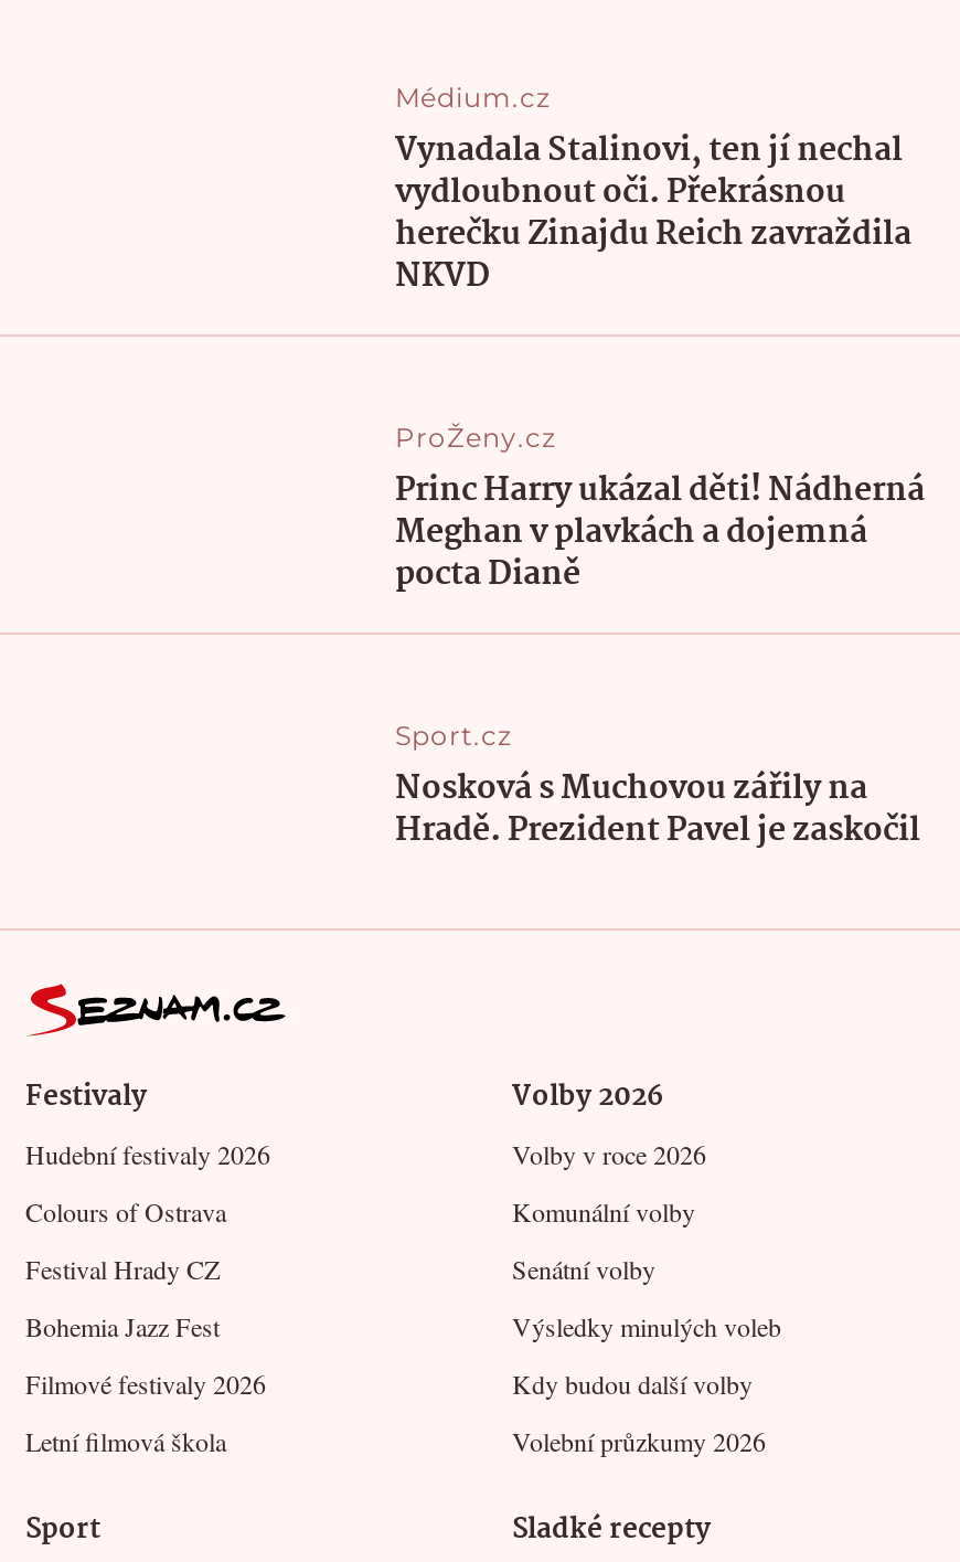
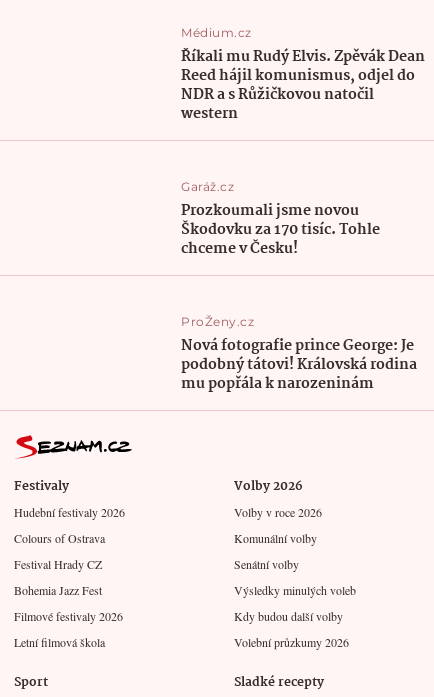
- Vynadala Stalinovi, ten jí nechal
- vydloubnout oči. Překrásnou
- herečku Zinajdu Reich zavraždila
- NKVD
+ Říkali mu Rudý Elvis. Zpěvák Dean
+ Reed hájil komunismus, odjel do
+ NDR a s Růžičkovou natočil
+ western
+ Garáž.cz
+ Prozkoumali jsme novou
+ Škodovku za 170 tisíc. Tohle
+ chceme v Česku!

moved down: ProŽeny.cz

- Princ Harry ukázal děti! Nádherná
- Meghan v plavkách a dojemná
- pocta Dianě
- Sport.cz
- Nosková s Muchovou zářily na
- Hradě. Prezident Pavel je zaskočil
+ Nová fotografie prince George: Je
+ podobný tátovi! Královská rodina
+ mu popřála k narozeninám
